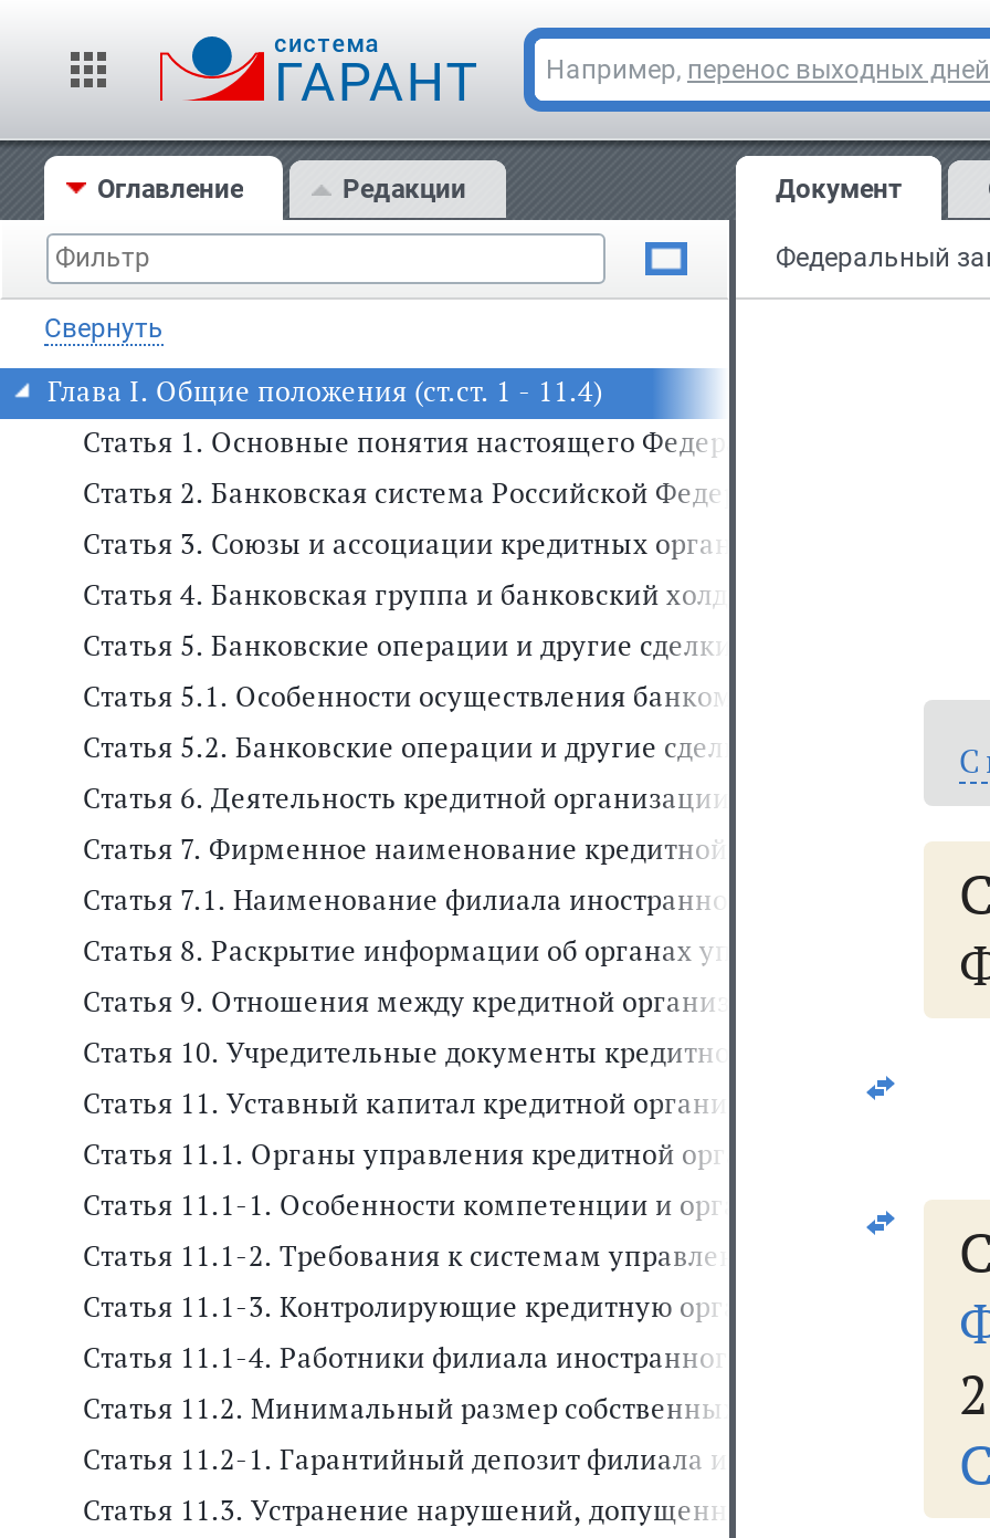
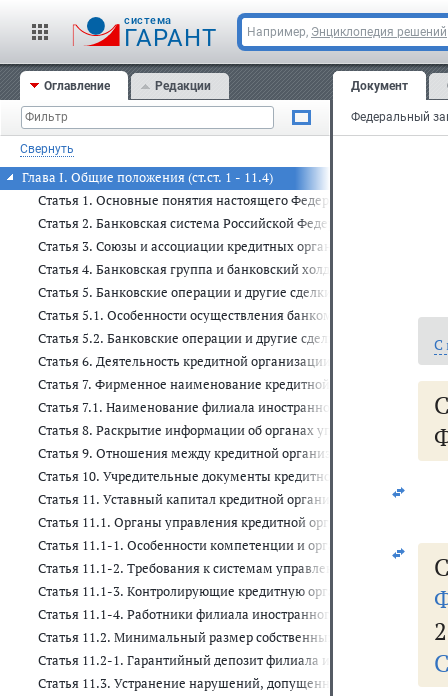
- Например, перенос выходных дней
+ Например, Энциклопедия решений
